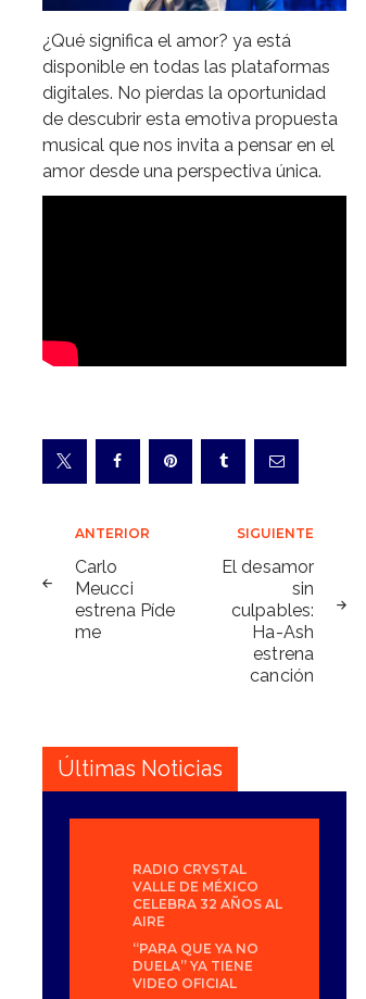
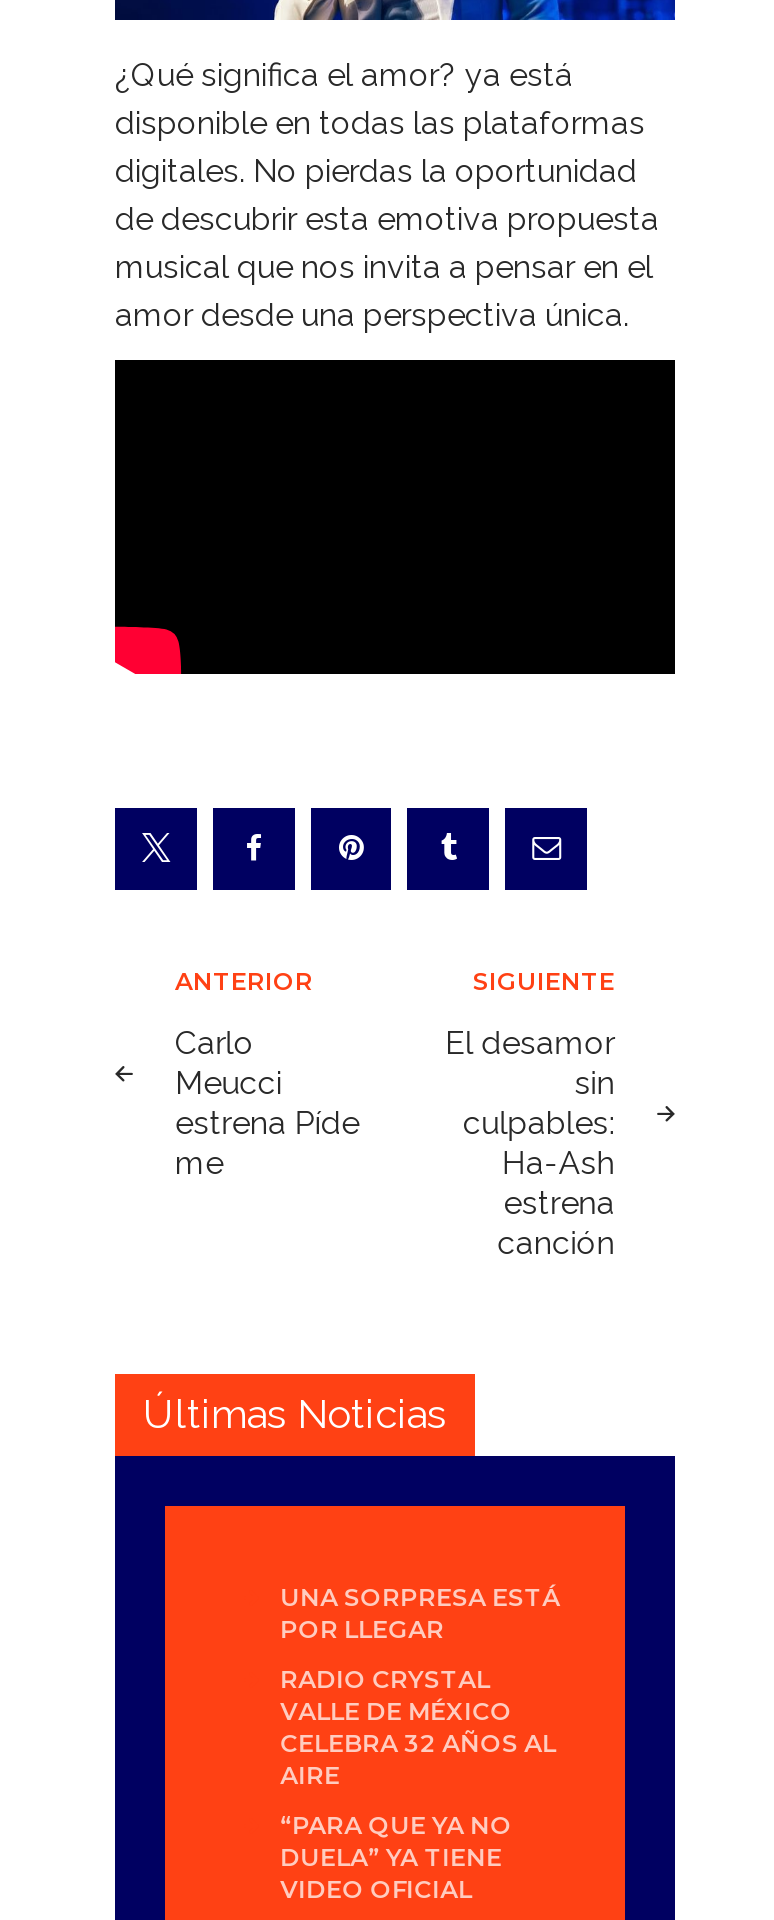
+ UNA SORPRESA ESTÁ
+ POR LLEGAR
